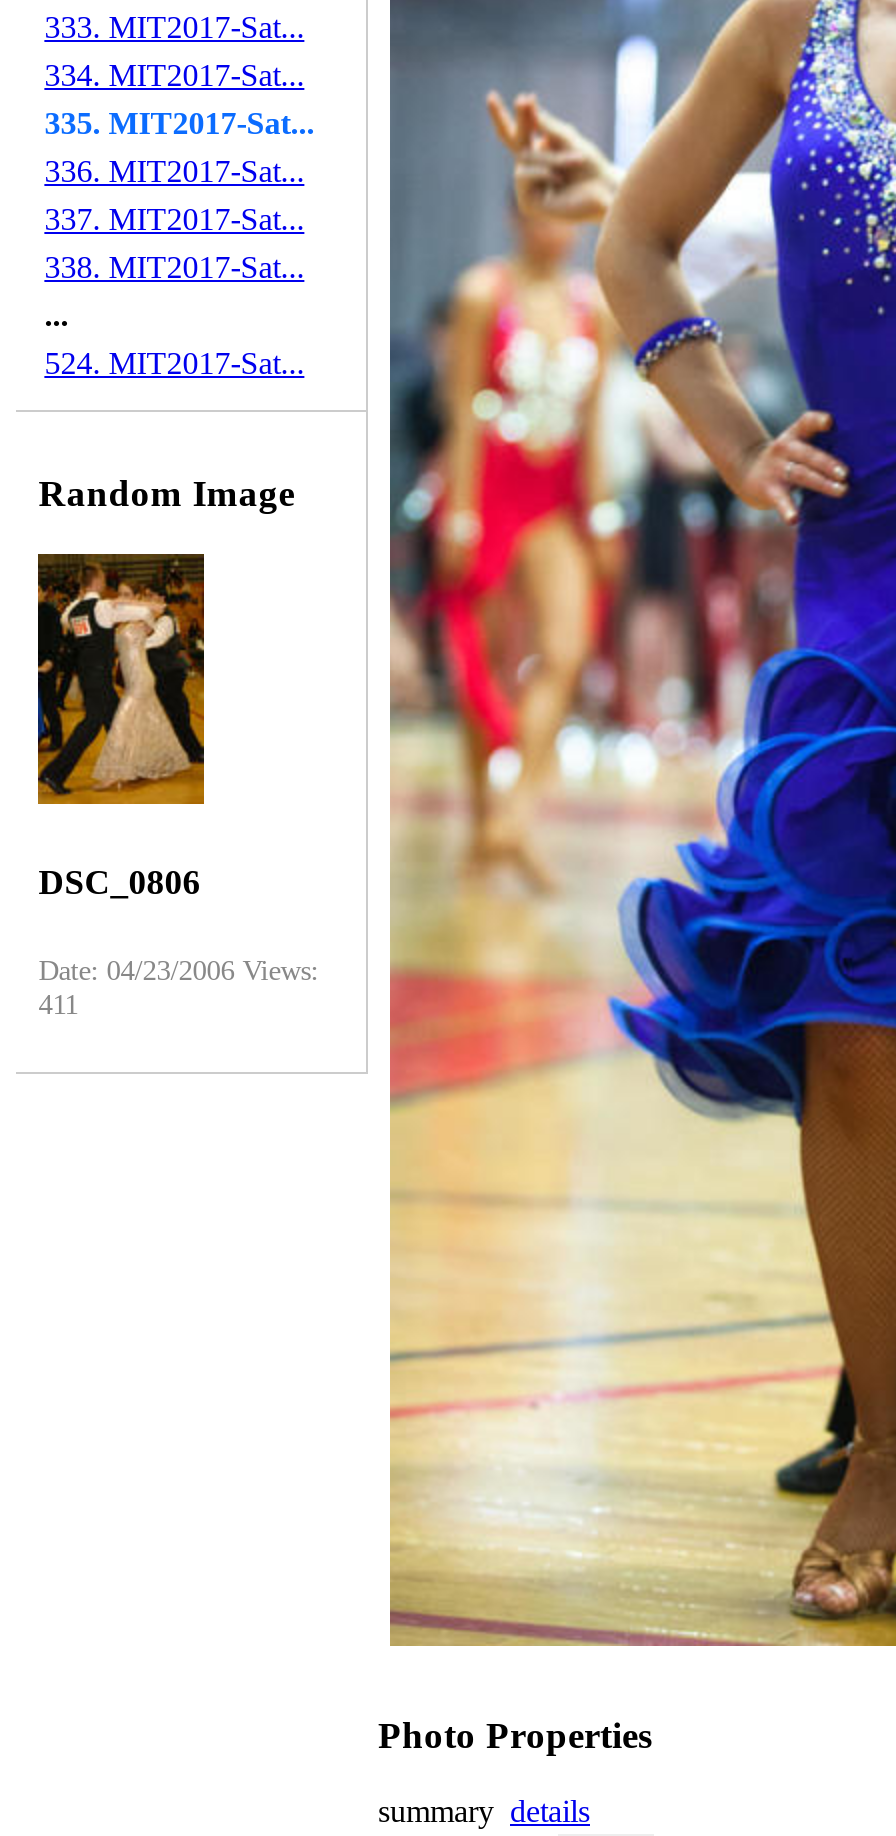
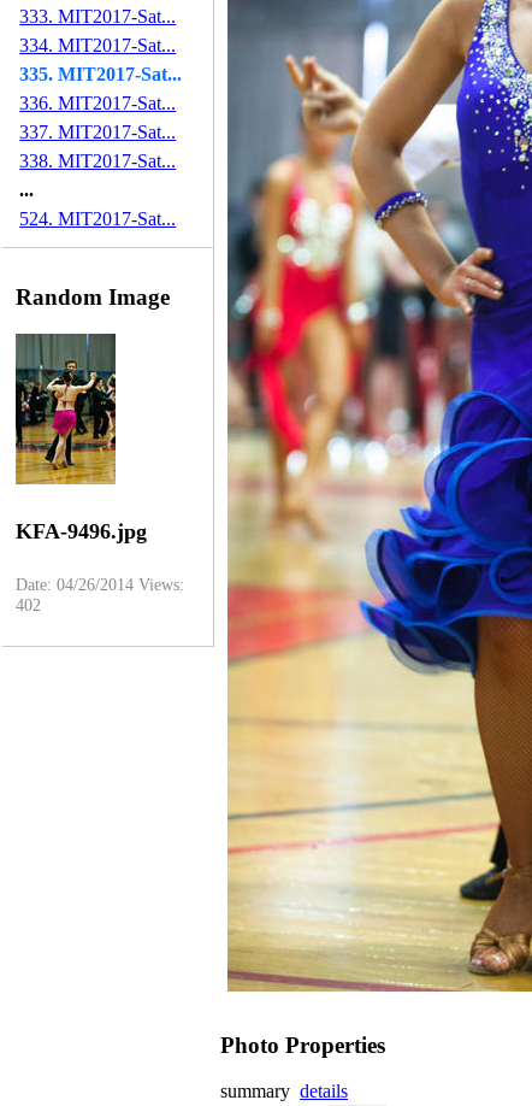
- [image]
- DSC_0806
+ [image]
+ KFA-9496.jpg

- Date: 04/23/2006 Views:
- 411
+ Date: 04/26/2014 Views:
+ 402
